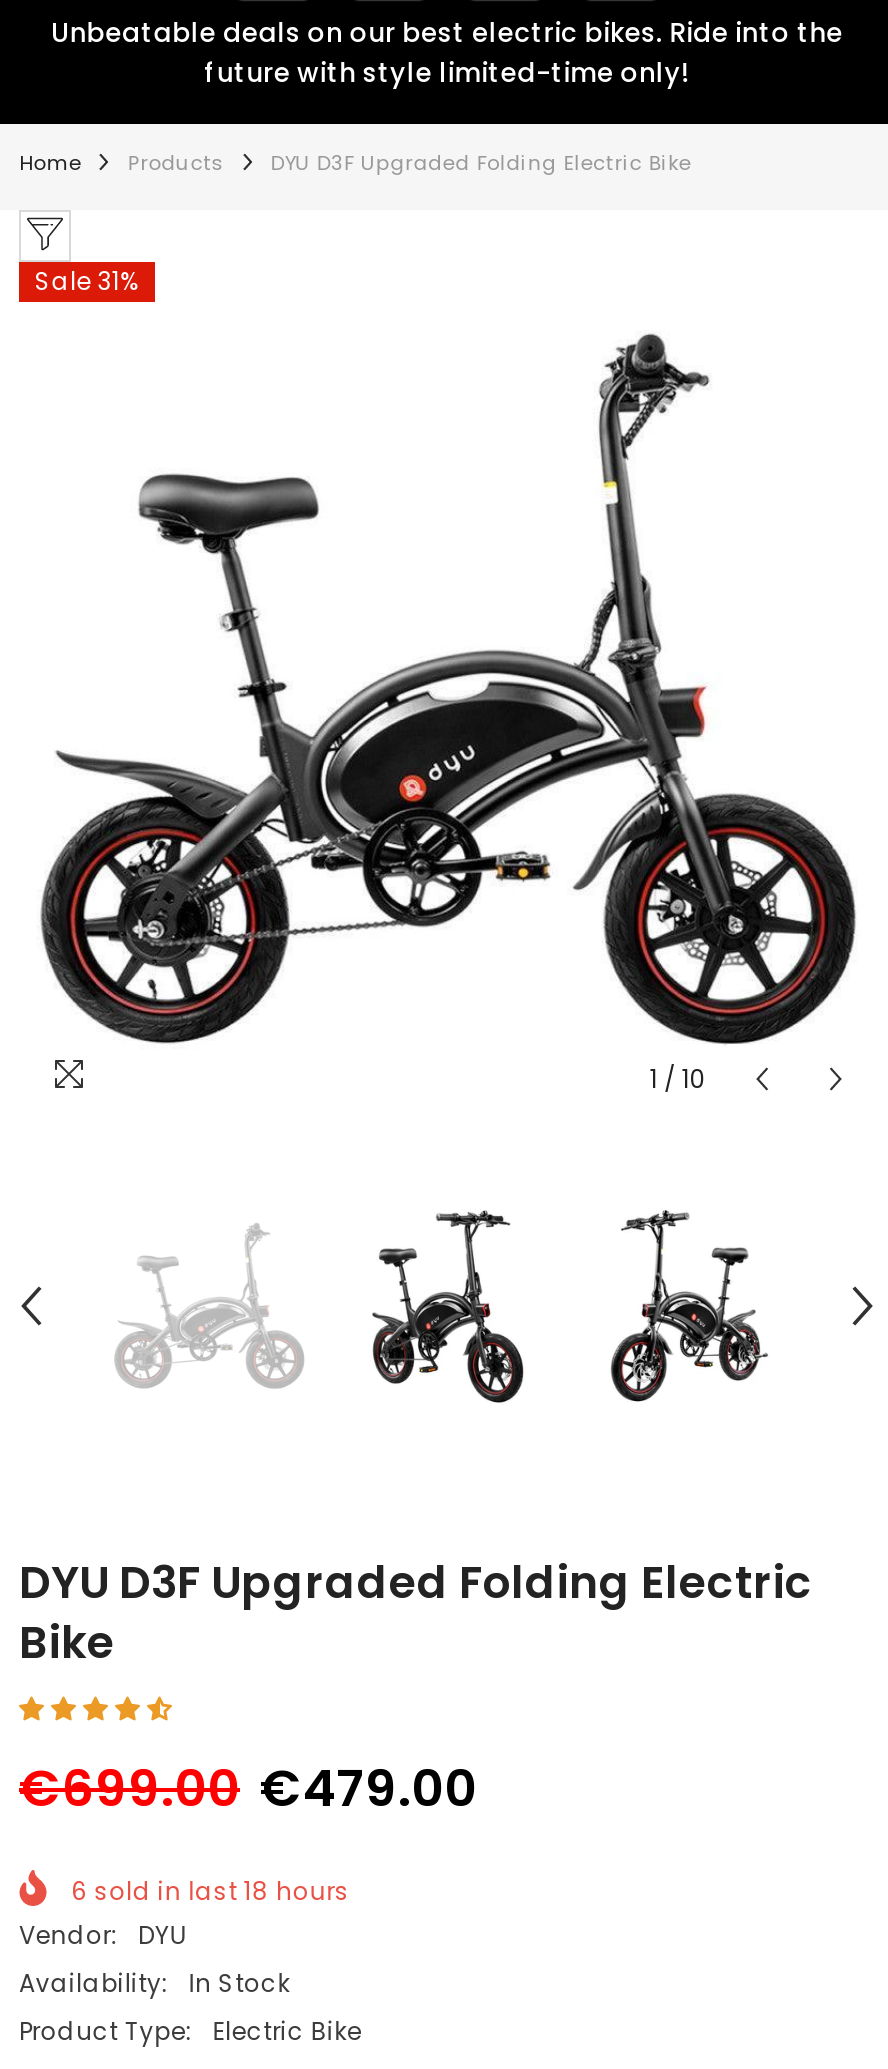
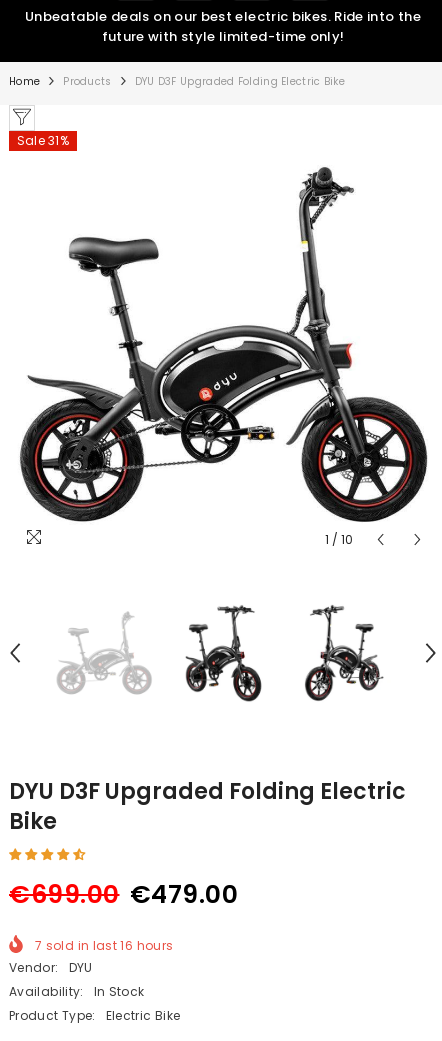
- 6 sold in last 18 hours
+ 7 sold in last 16 hours
